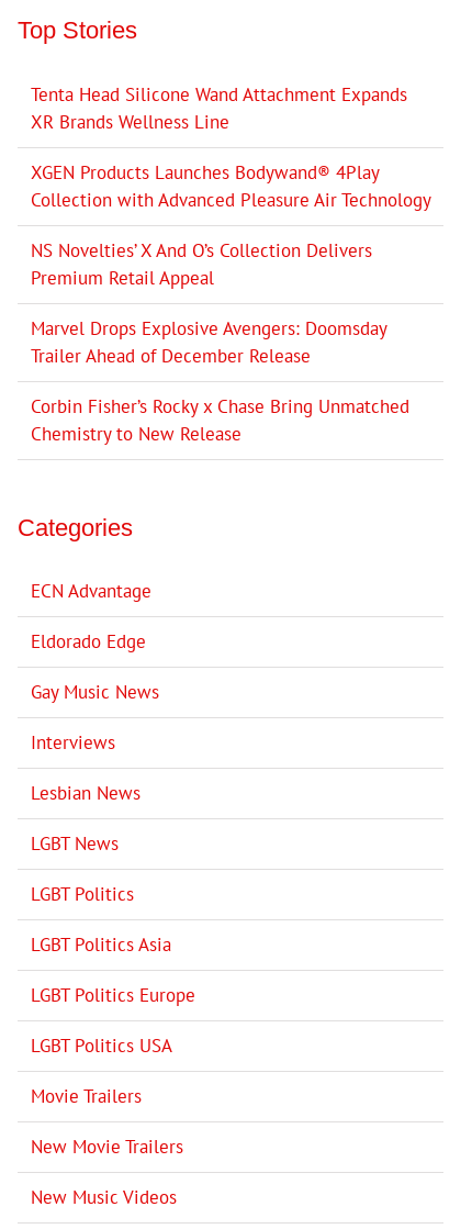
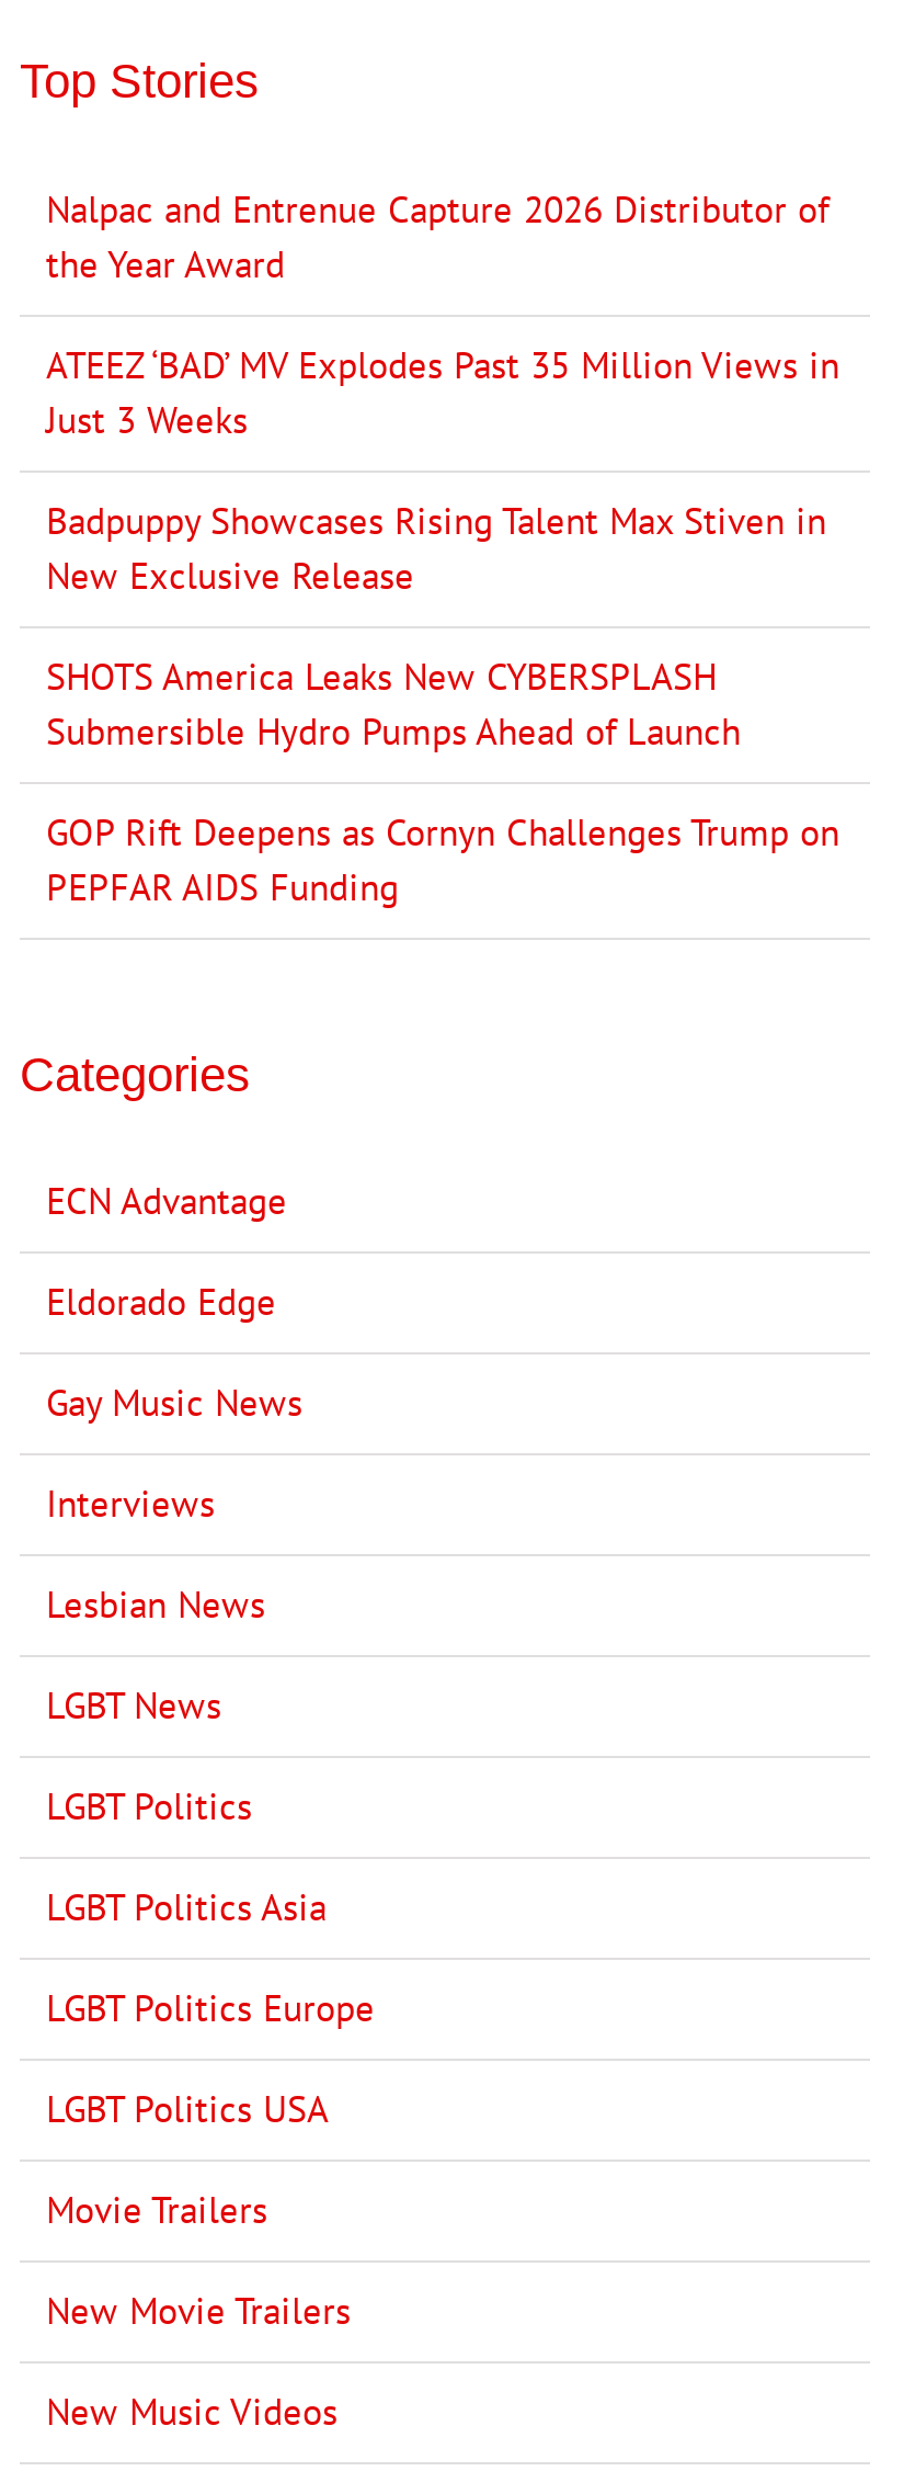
- Tenta Head Silicone Wand Attachment Expands
- XR Brands Wellness Line
+ Nalpac and Entrenue Capture 2026 Distributor of
+ the Year Award

- XGEN Products Launches Bodywand® 4Play
- Collection with Advanced Pleasure Air Technology
+ ATEEZ ‘BAD’ MV Explodes Past 35 Million Views in
+ Just 3 Weeks

- NS Novelties’ X And O’s Collection Delivers
- Premium Retail Appeal
+ Badpuppy Showcases Rising Talent Max Stiven in
+ New Exclusive Release

- Marvel Drops Explosive Avengers: Doomsday
- Trailer Ahead of December Release
+ SHOTS America Leaks New CYBERSPLASH
+ Submersible Hydro Pumps Ahead of Launch

- Corbin Fisher’s Rocky x Chase Bring Unmatched
- Chemistry to New Release
+ GOP Rift Deepens as Cornyn Challenges Trump on
+ PEPFAR AIDS Funding
